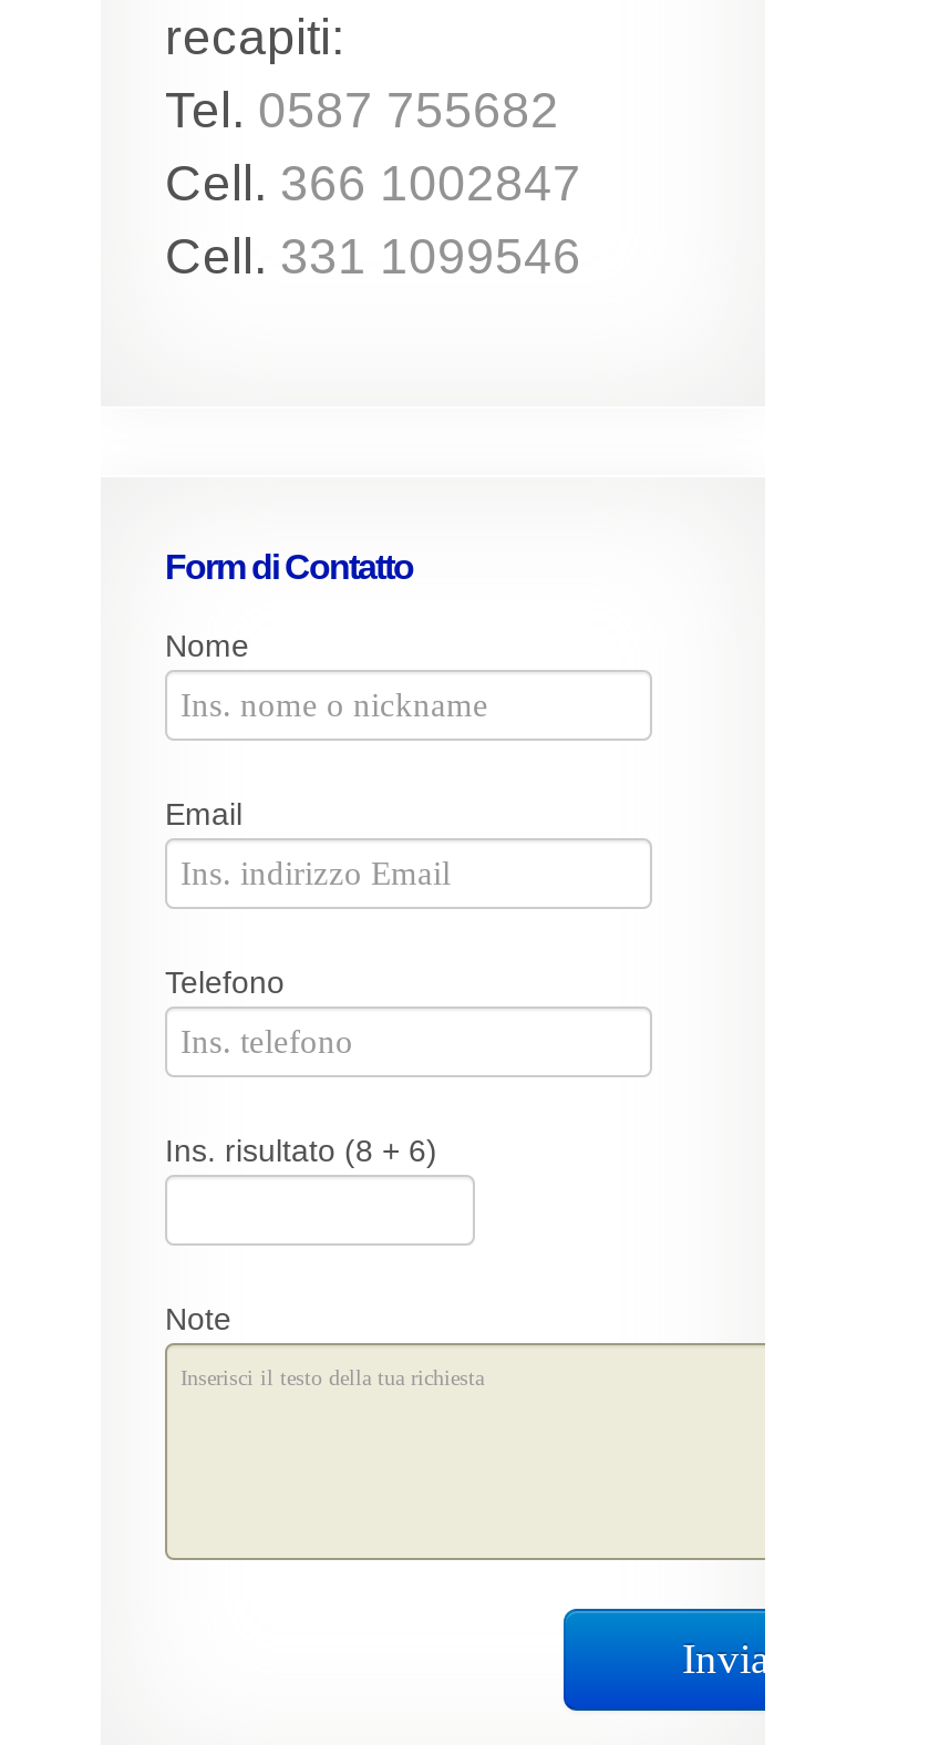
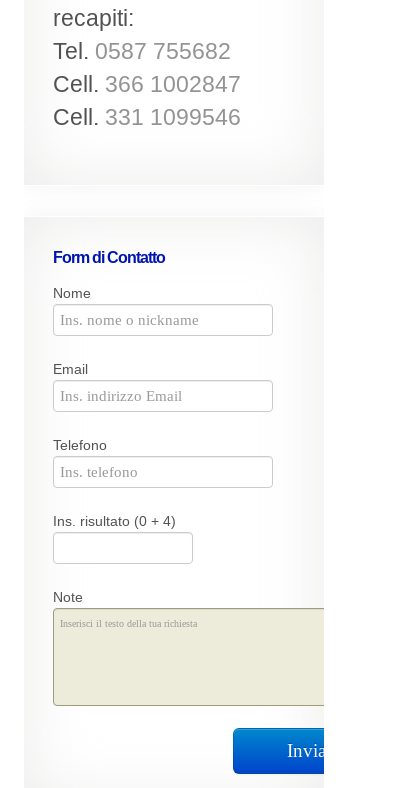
- Ins. risultato (8 + 6)
+ Ins. risultato (0 + 4)
